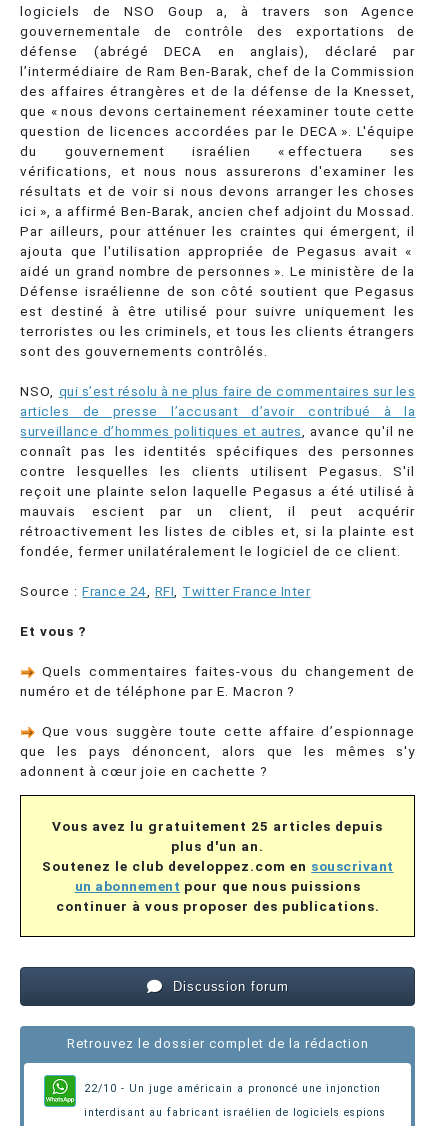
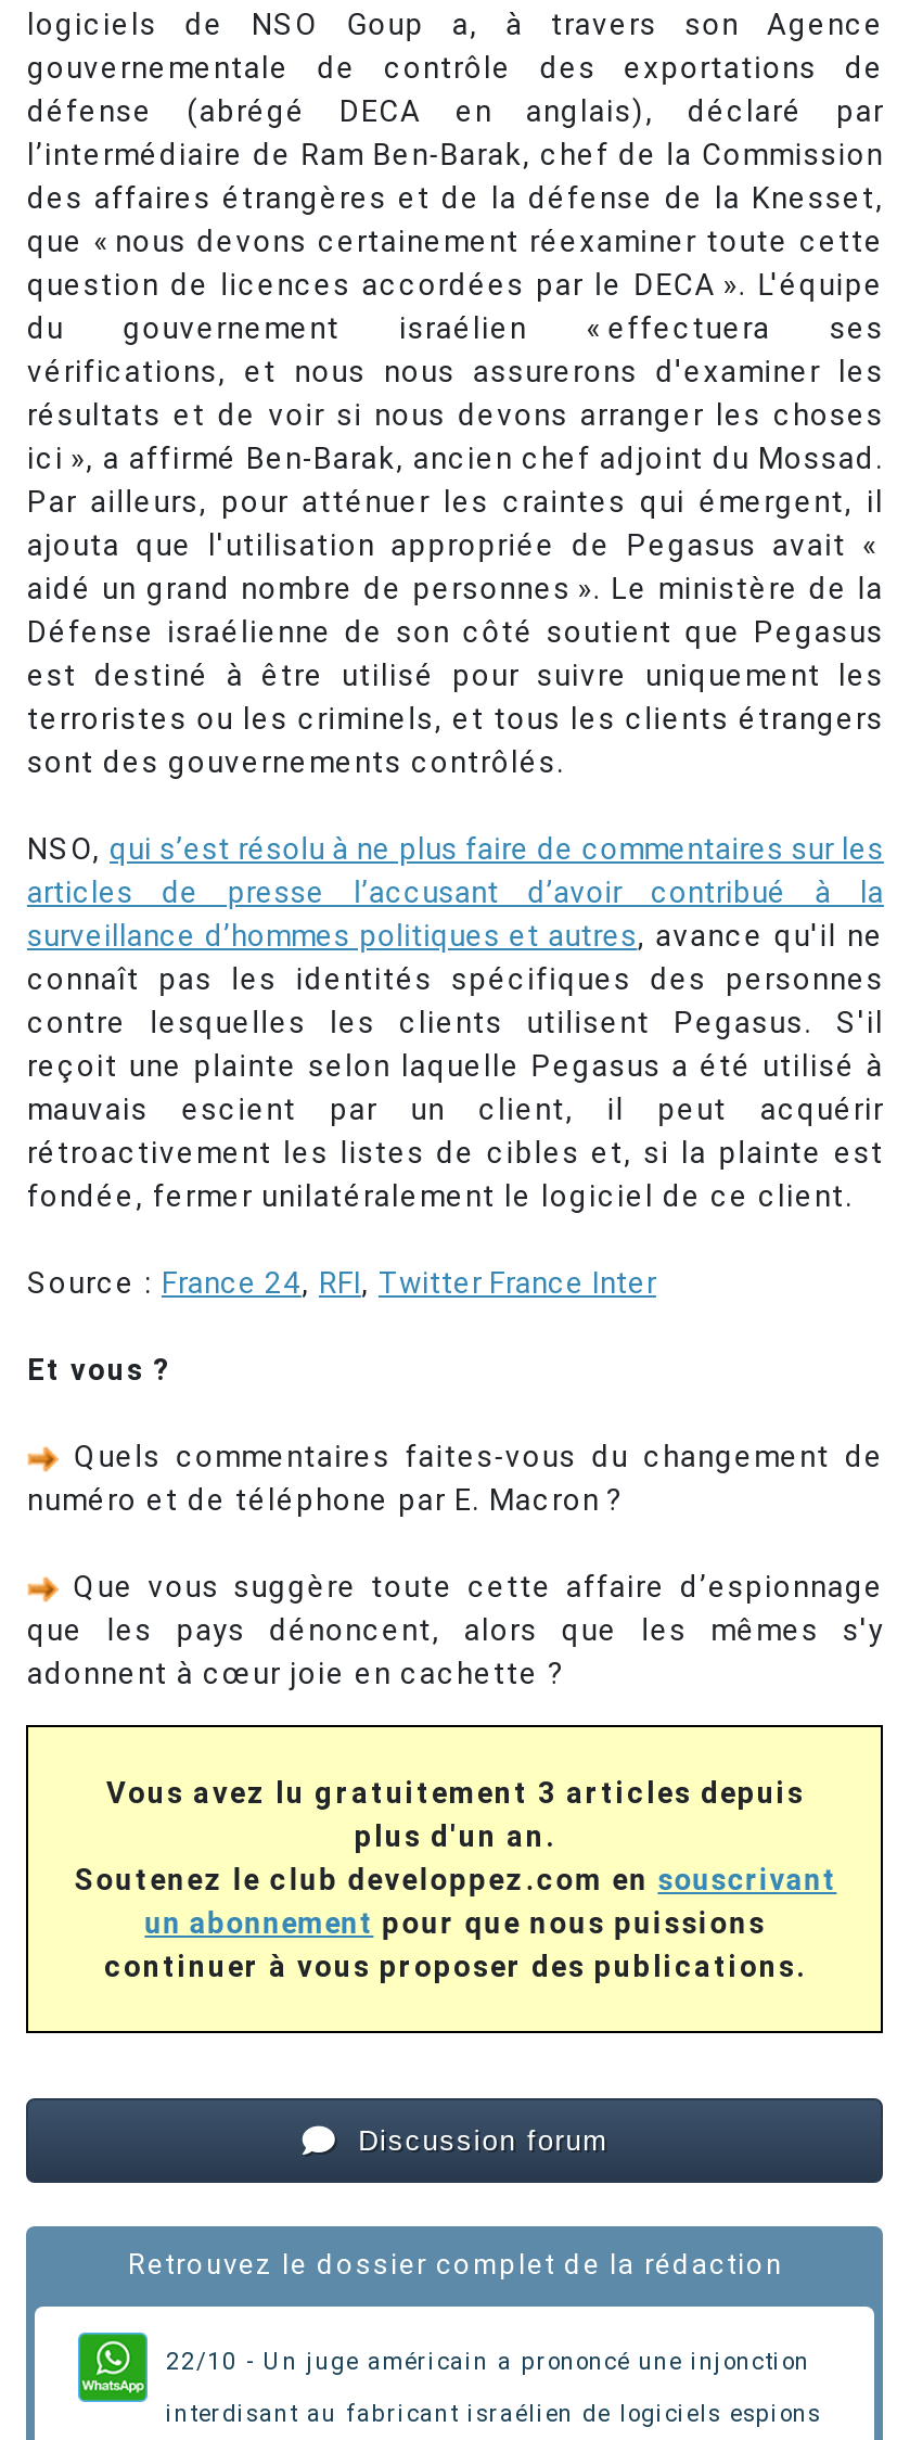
- Vous avez lu gratuitement 25 articles depuis
+ Vous avez lu gratuitement 3 articles depuis
